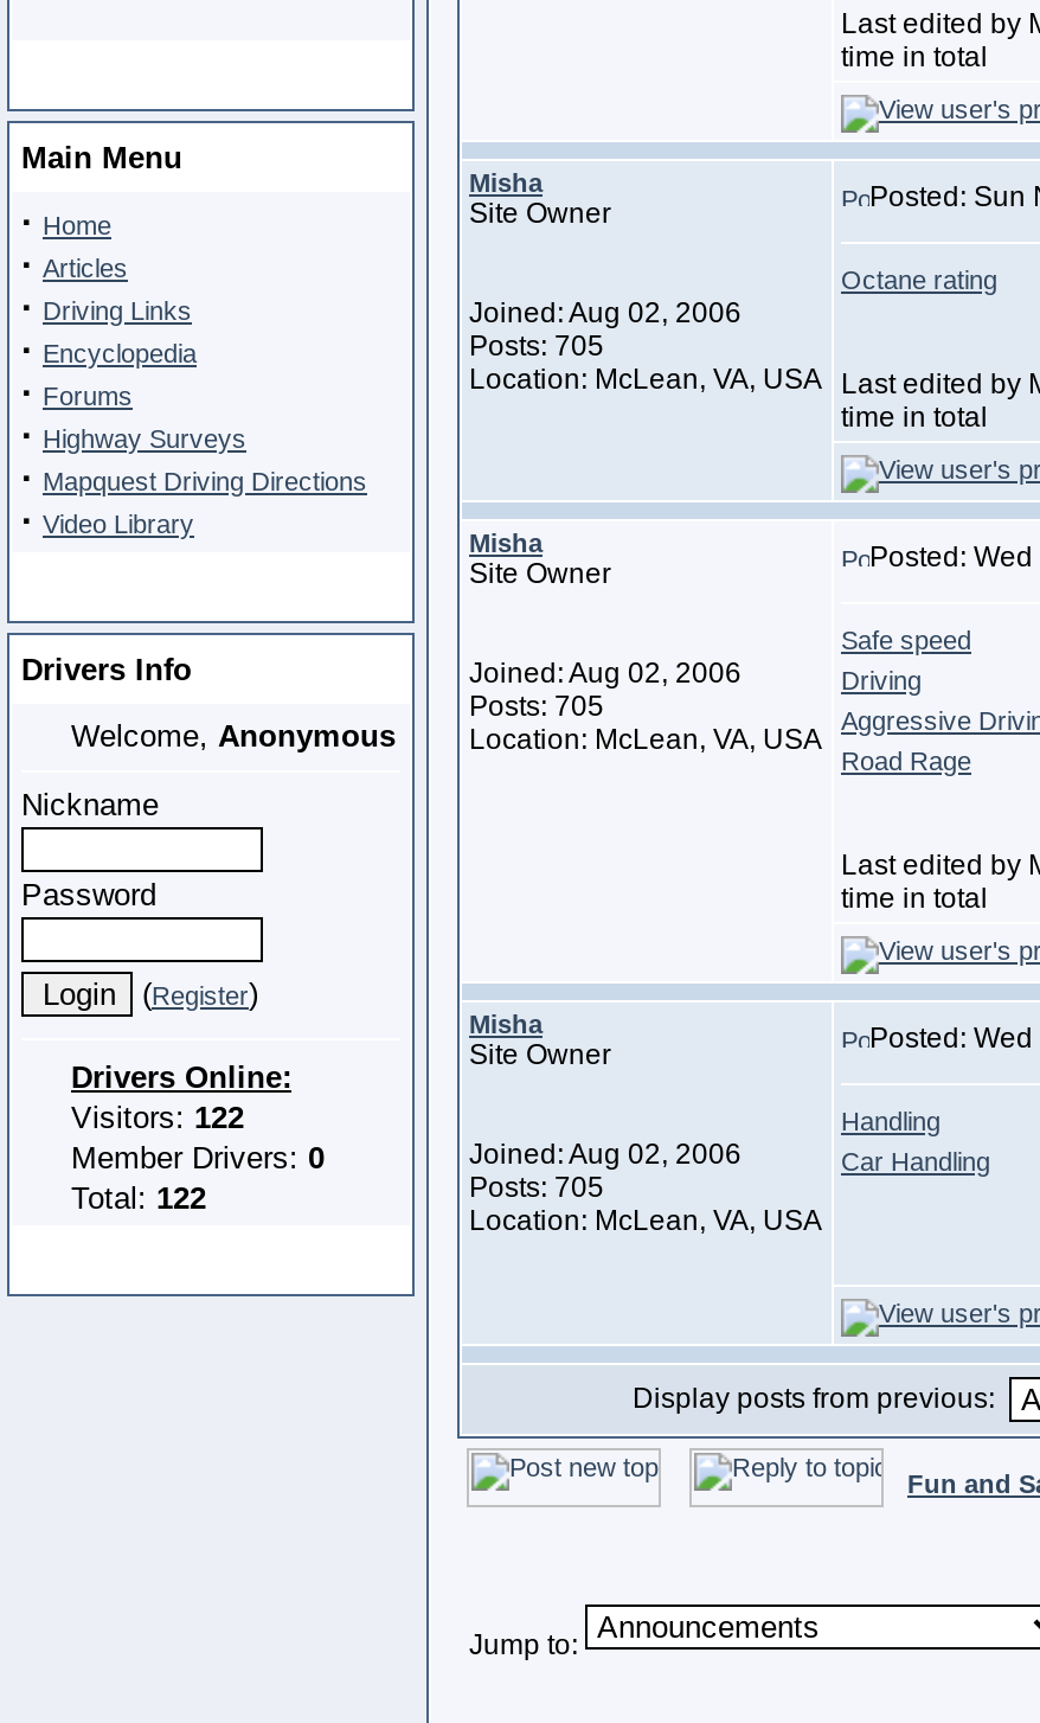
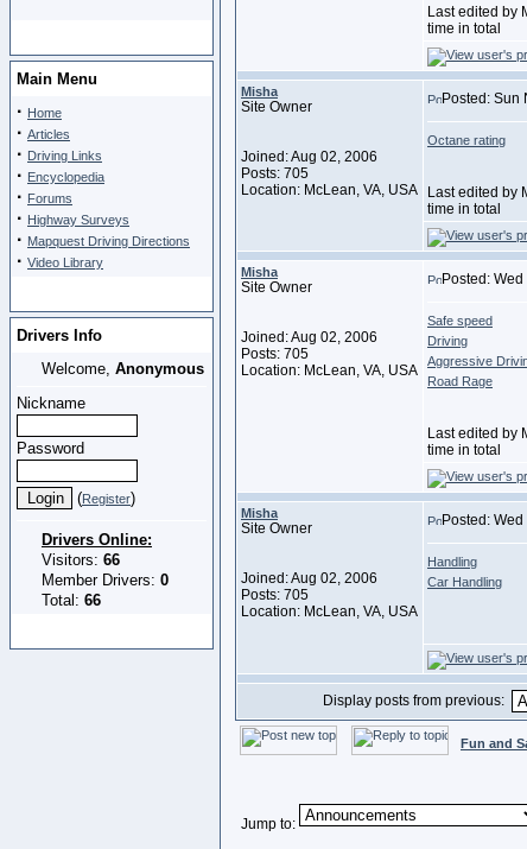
- Visitors: 122
+ Visitors: 66

- Total: 122
+ Total: 66
